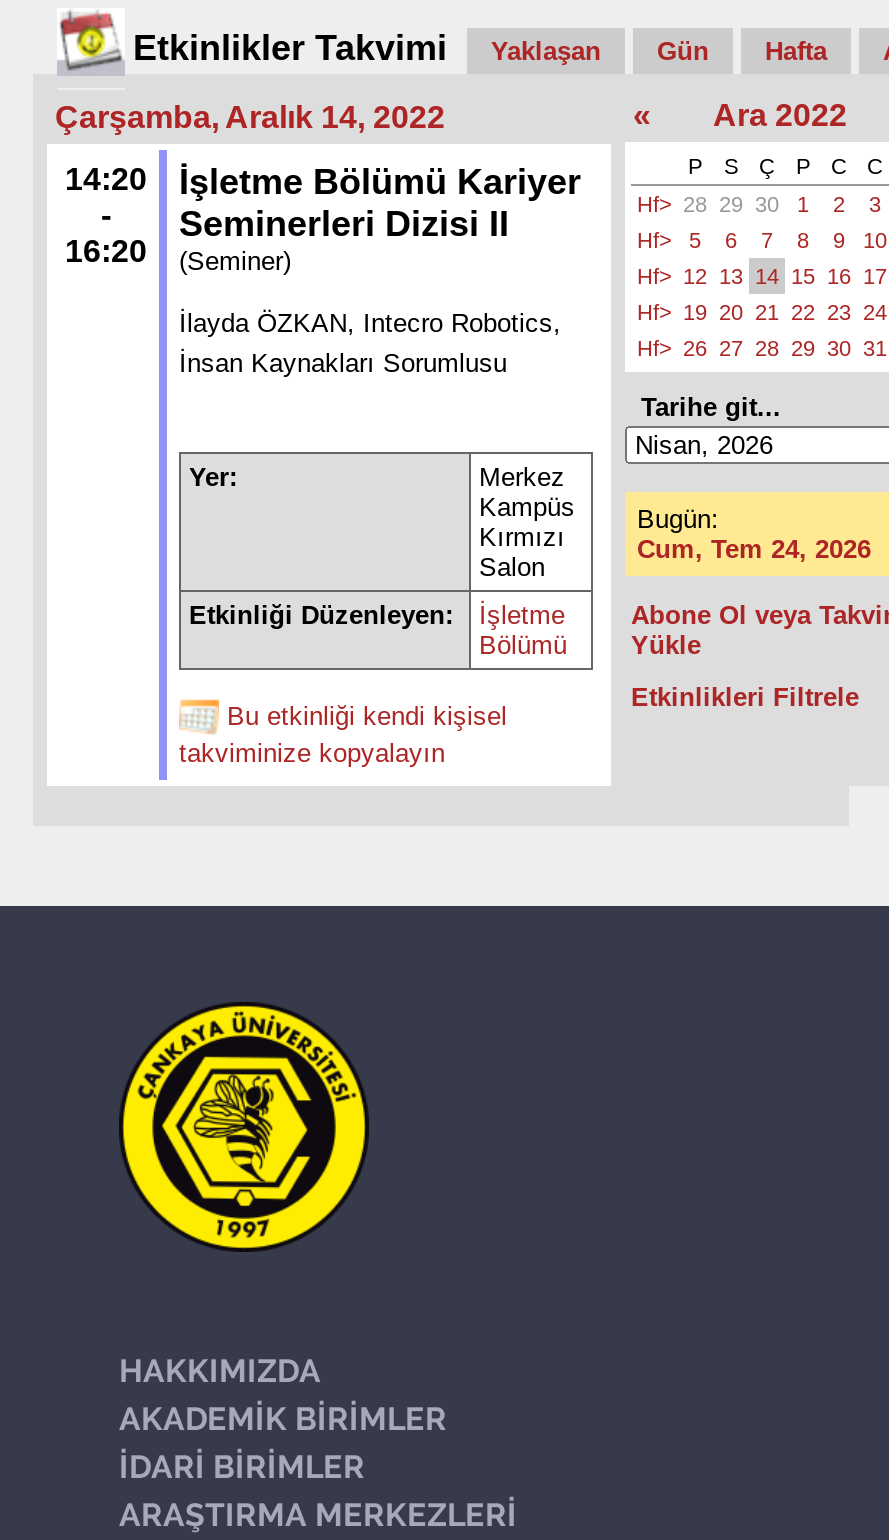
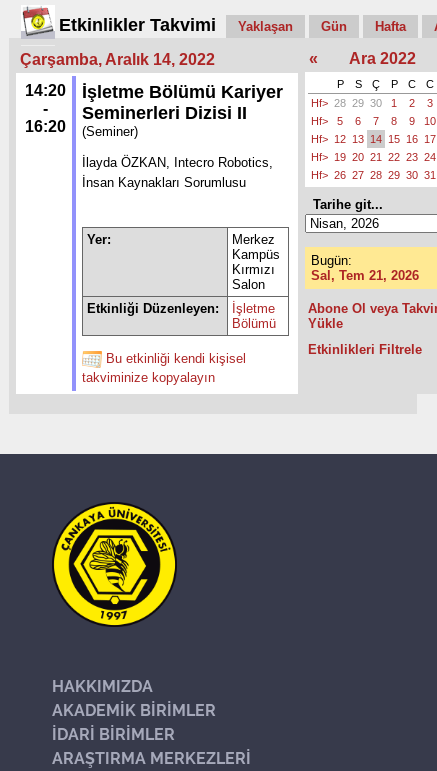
- Cum, Tem 24, 2026
+ Sal, Tem 21, 2026
